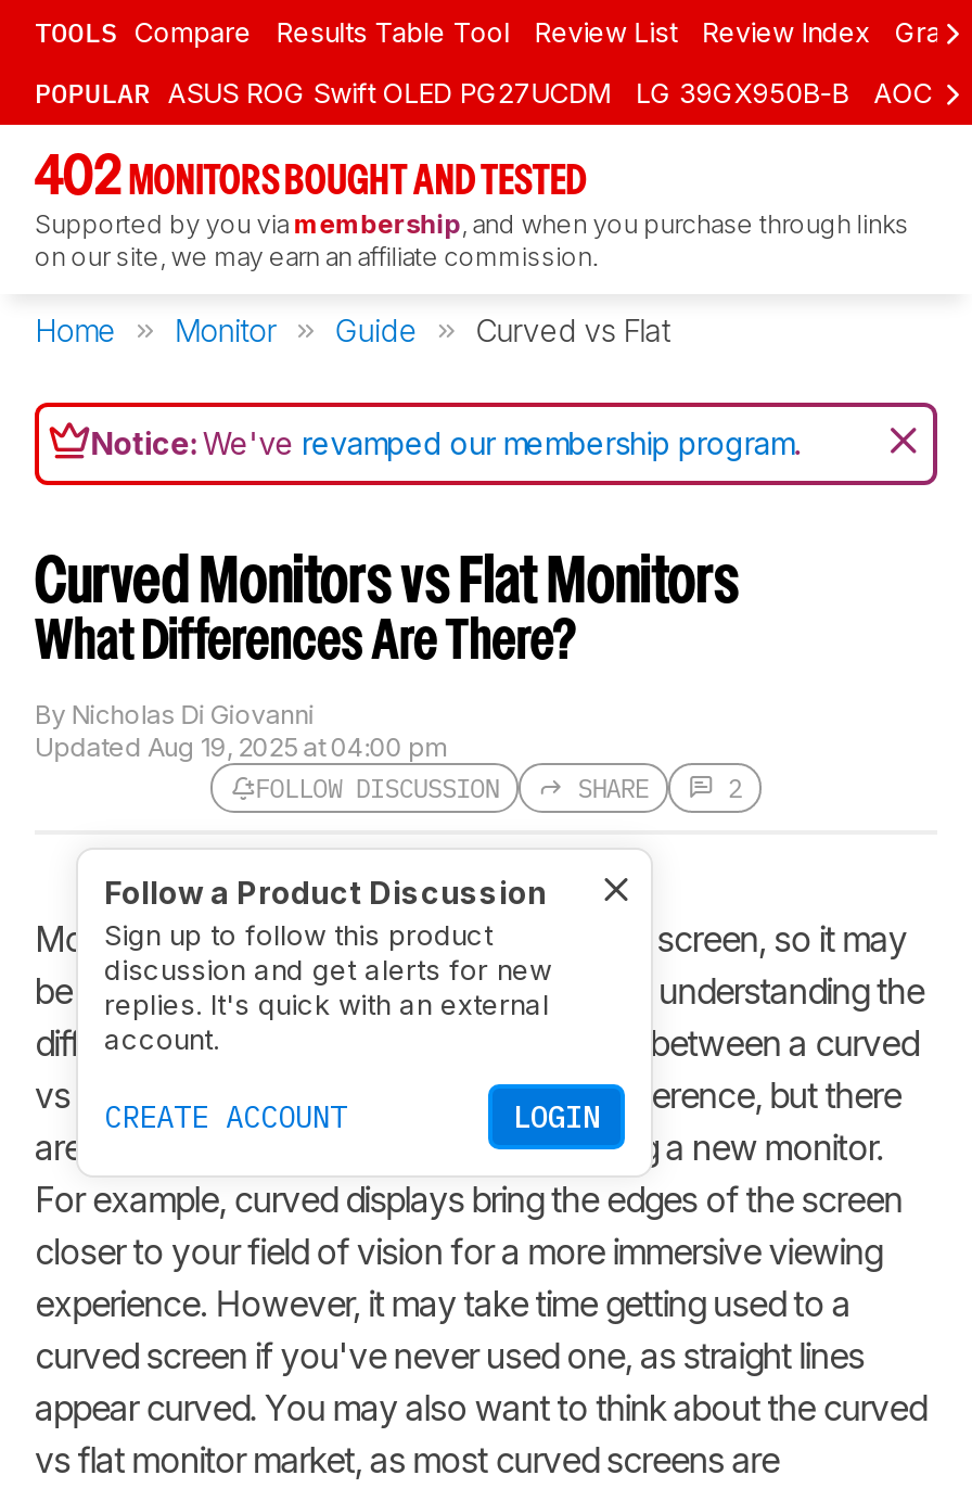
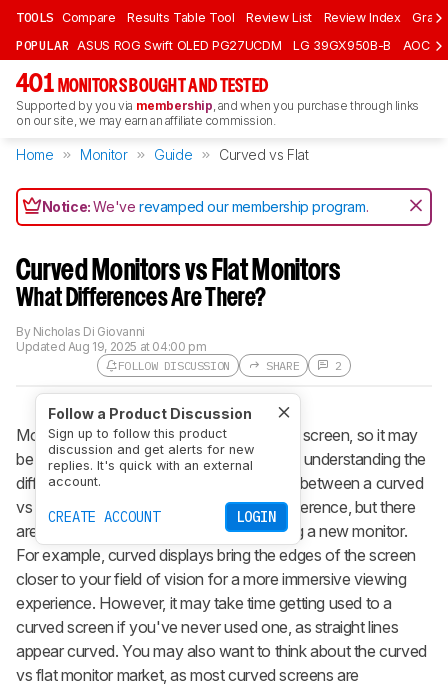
- 402 MONITORS BOUGHT AND TESTED
+ 401 MONITORS BOUGHT AND TESTED
